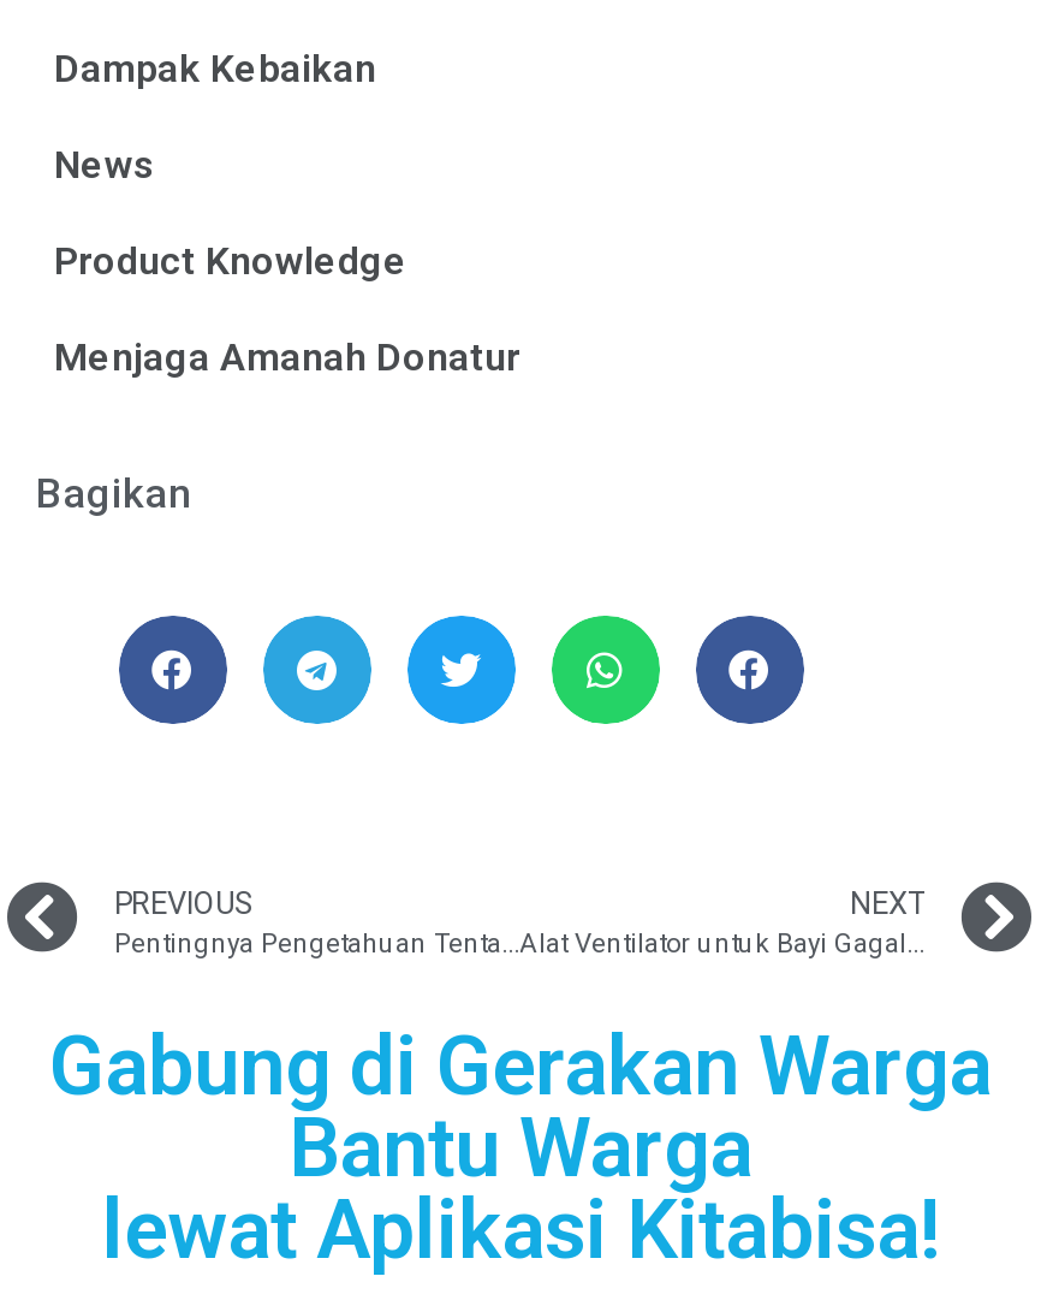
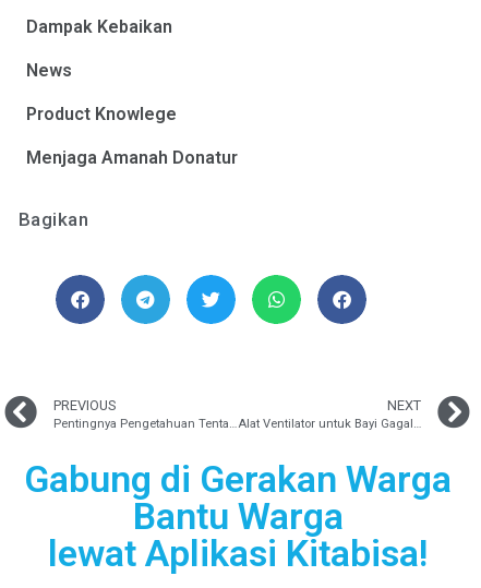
- Product Knowledge
+ Product Knowlege
